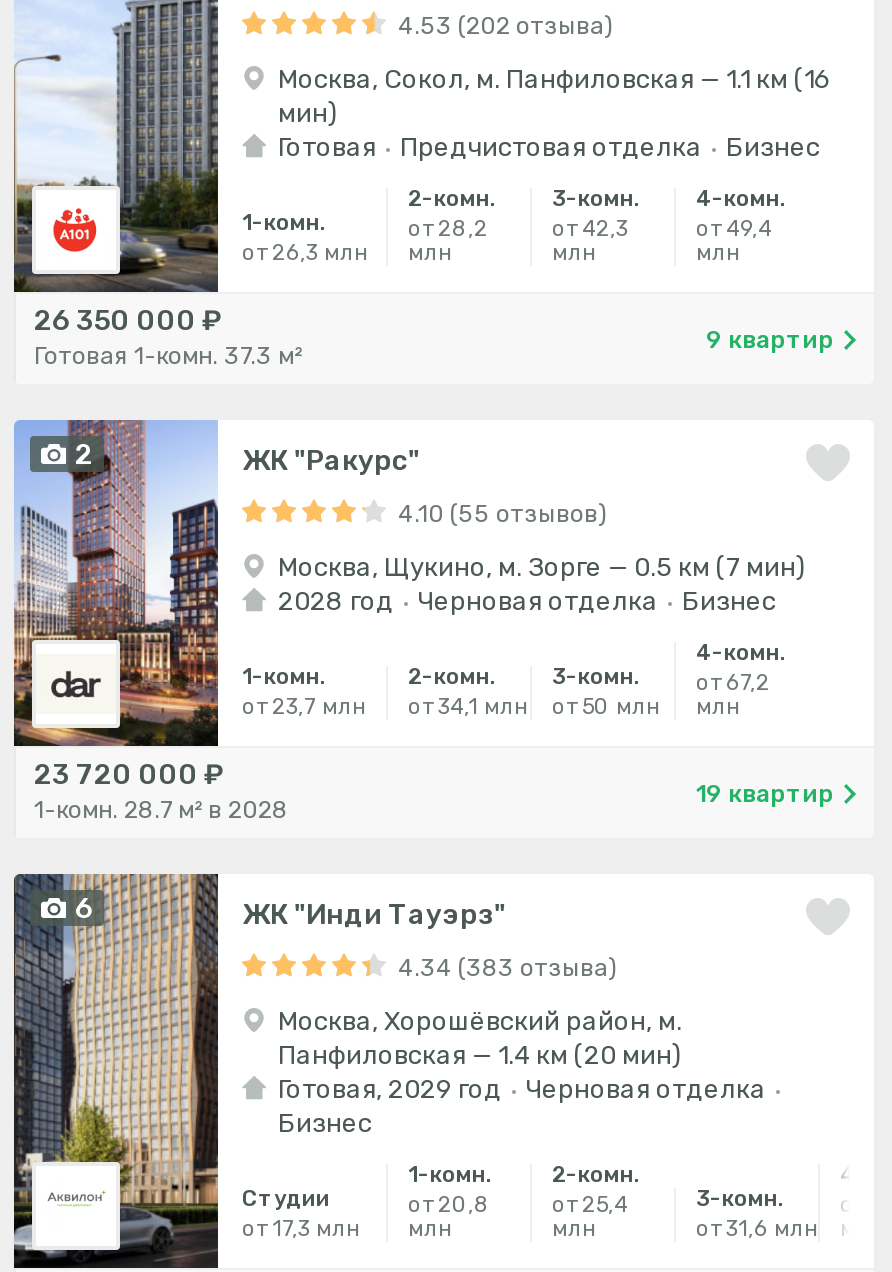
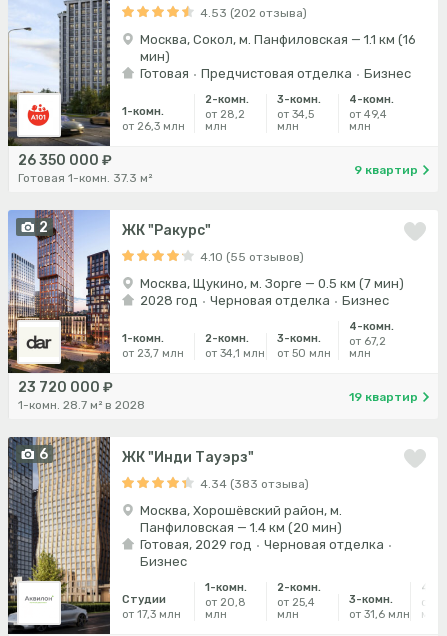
- от 42,3
+ от 34,5
